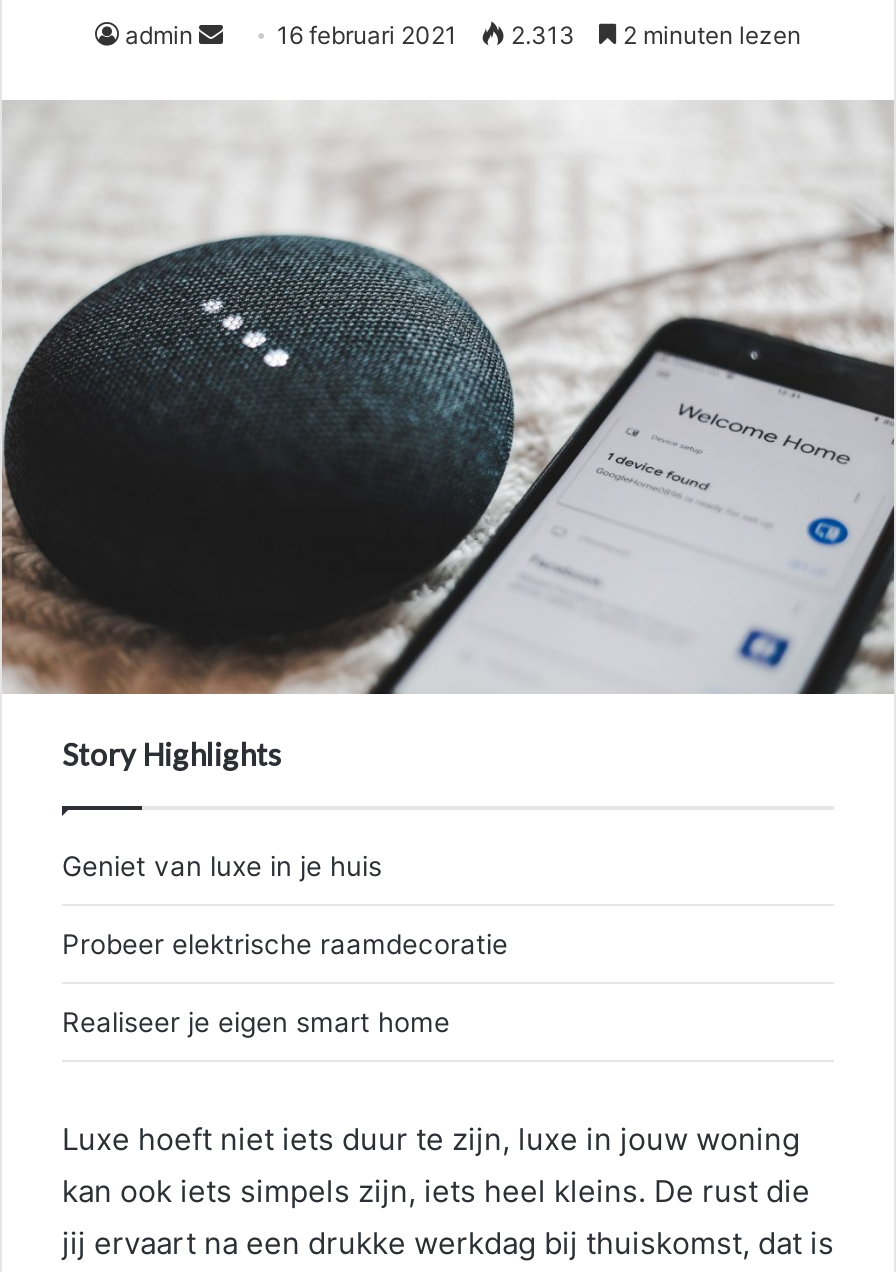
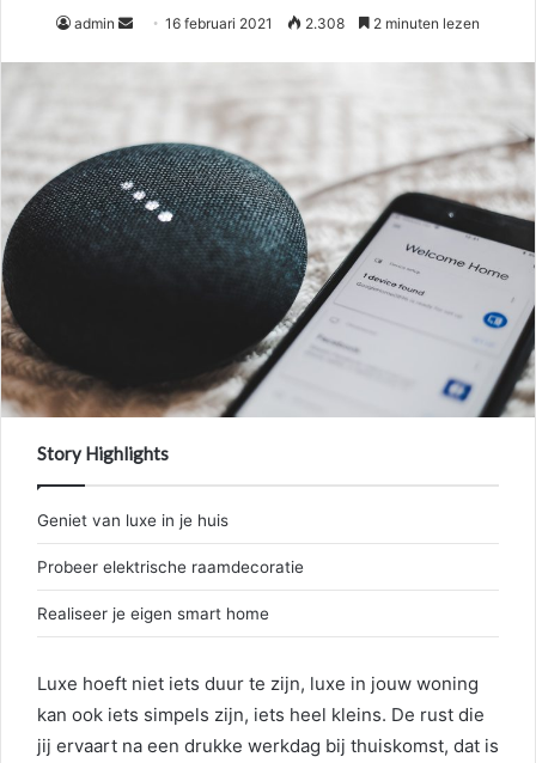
- 2.313
+ 2.308
